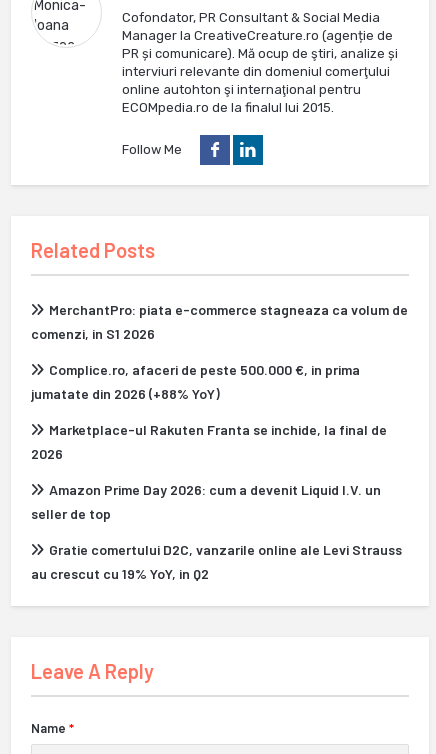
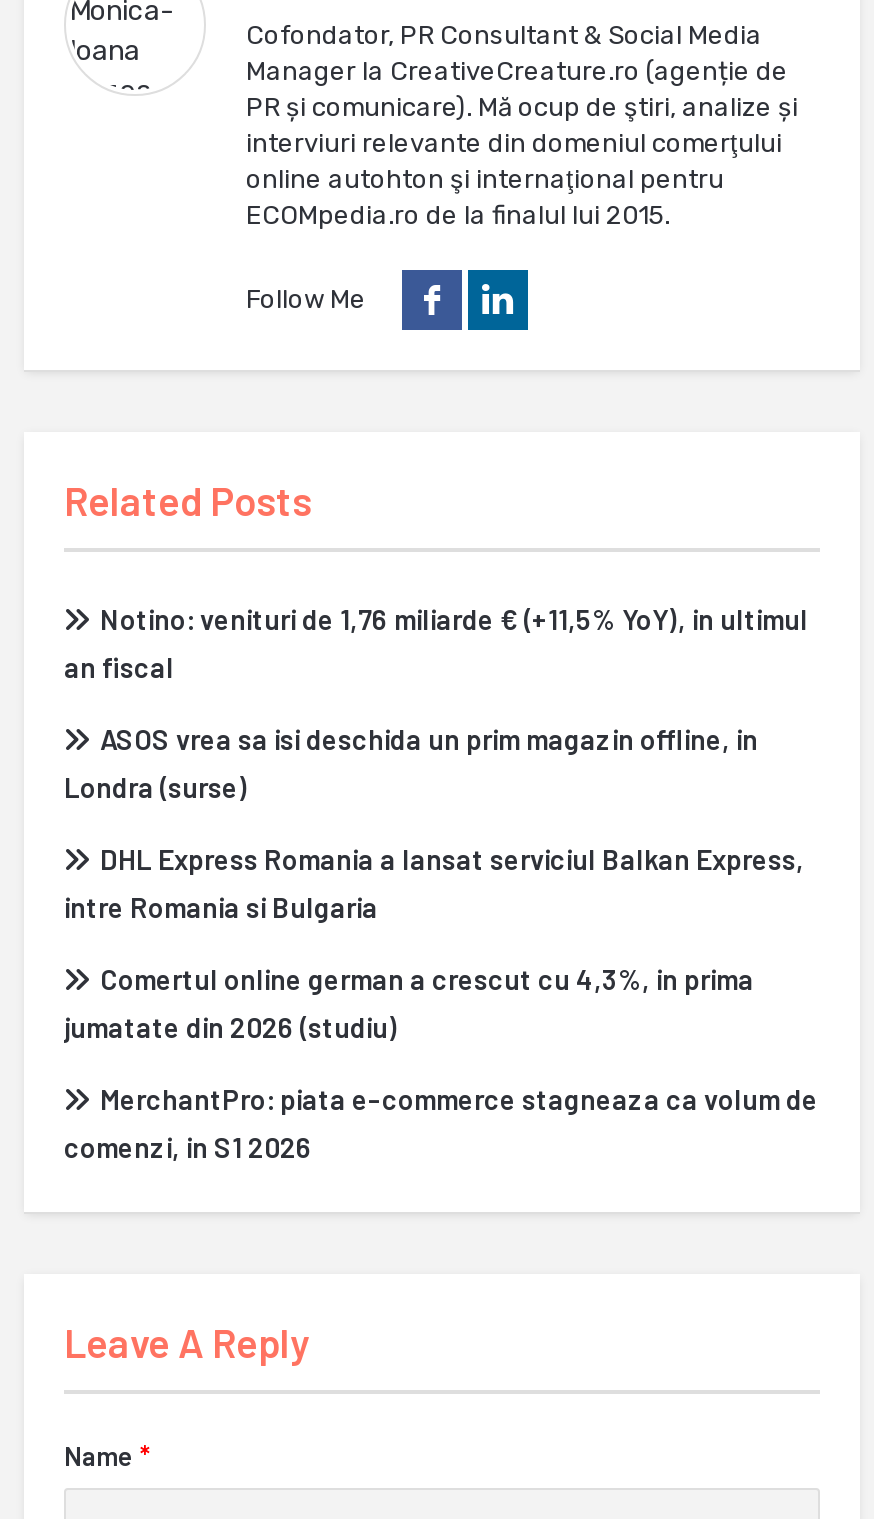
+ Notino: venituri de 1,76 miliarde € (+11,5% YoY), in ultimul
+ an fiscal
+ ASOS vrea sa isi deschida un prim magazin offline, in
+ Londra (surse)
+ DHL Express Romania a lansat serviciul Balkan Express,
+ intre Romania si Bulgaria
+ Comertul online german a crescut cu 4,3%, in prima
+ jumatate din 2026 (studiu)

moved down: MerchantPro: piata e-commerce stagneaza ca volum de | comenzi, in S1 2026

- Complice.ro, afaceri de peste 500.000 €, in prima
- jumatate din 2026 (+88% YoY)
- Marketplace-ul Rakuten Franta se inchide, la final de
- 2026
- Amazon Prime Day 2026: cum a devenit Liquid I.V. un
- seller de top
- Gratie comertului D2C, vanzarile online ale Levi Strauss
- au crescut cu 19% YoY, in Q2
